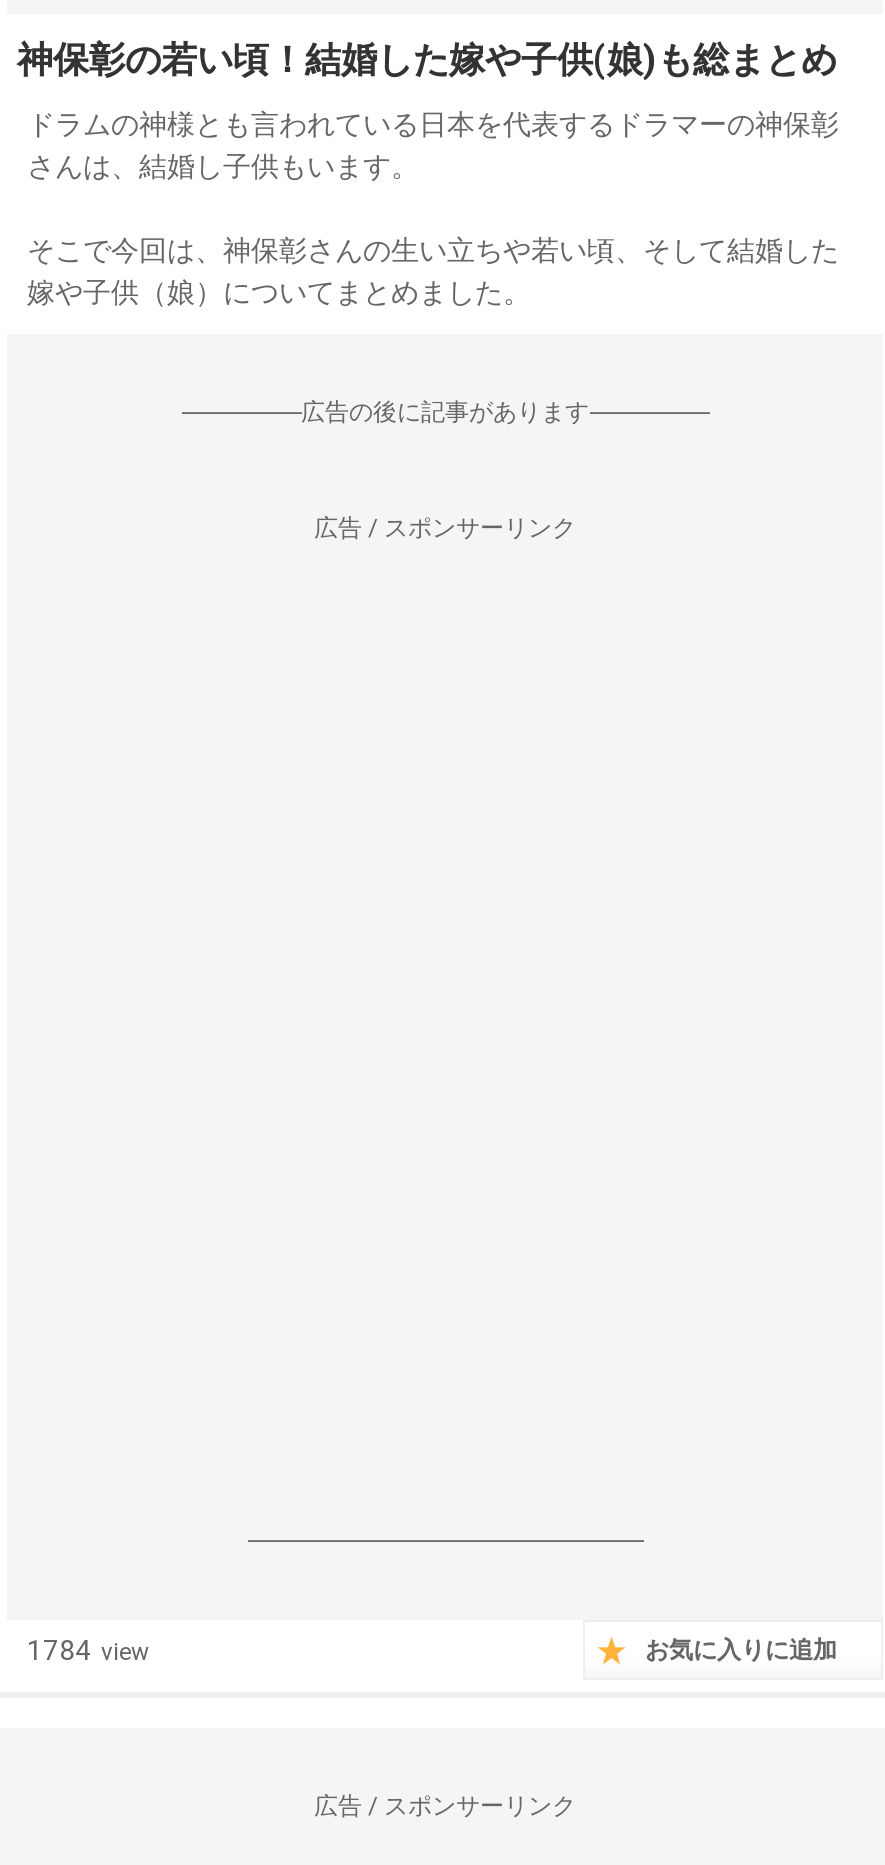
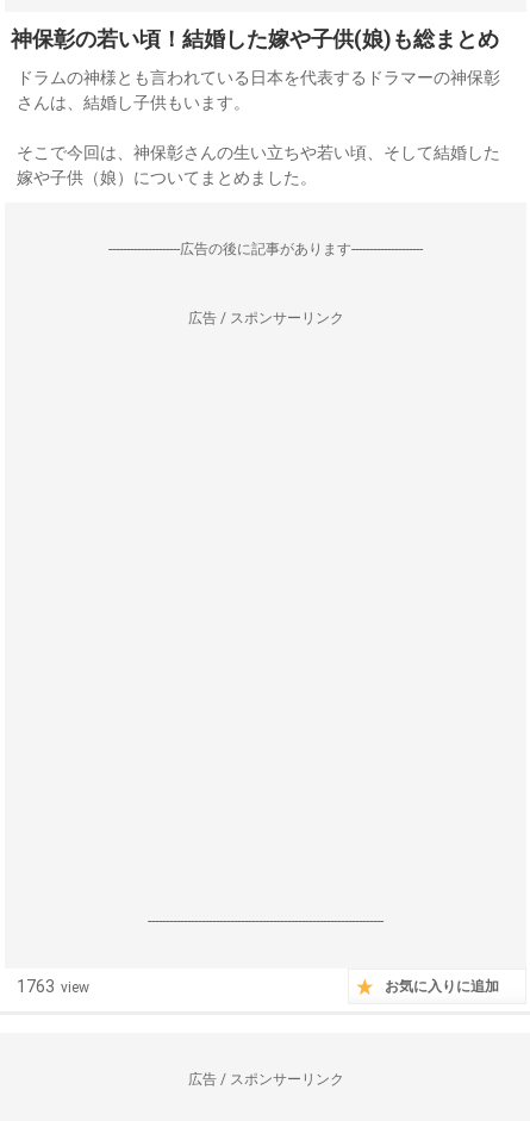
- 1784 view
+ 1763 view
